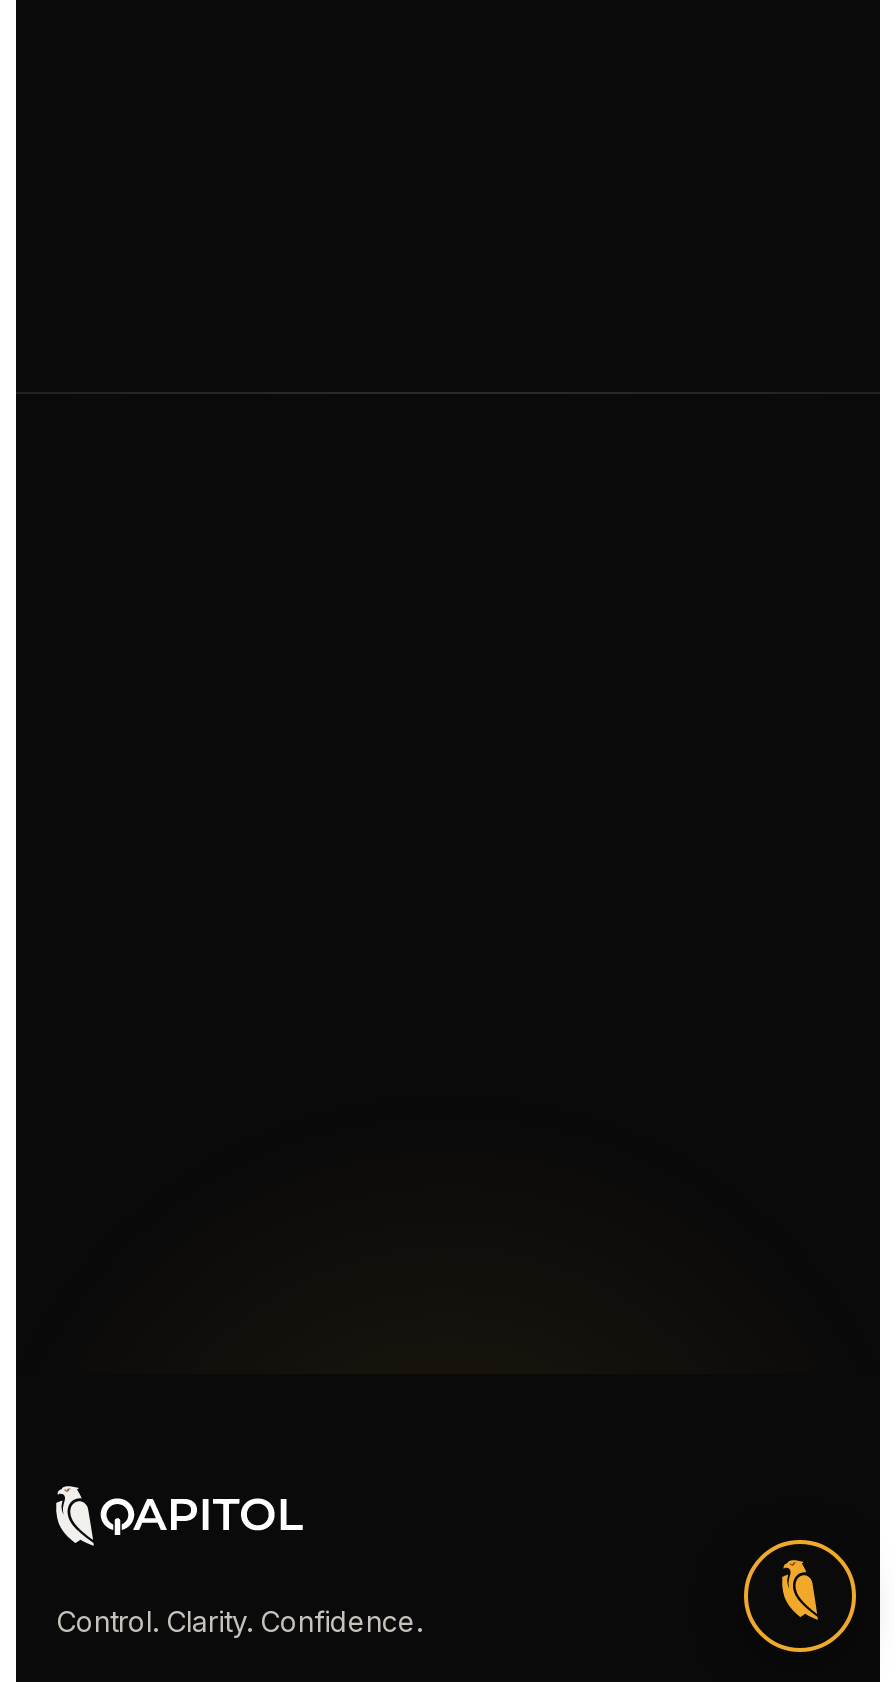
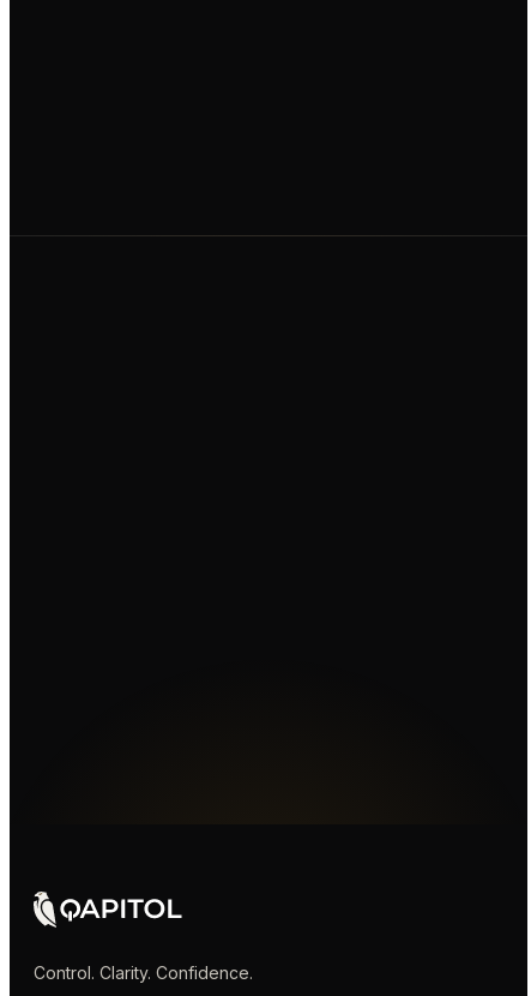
- [image]
